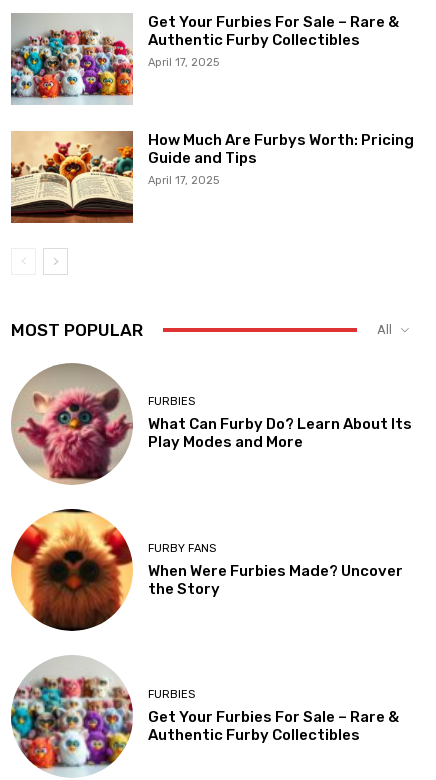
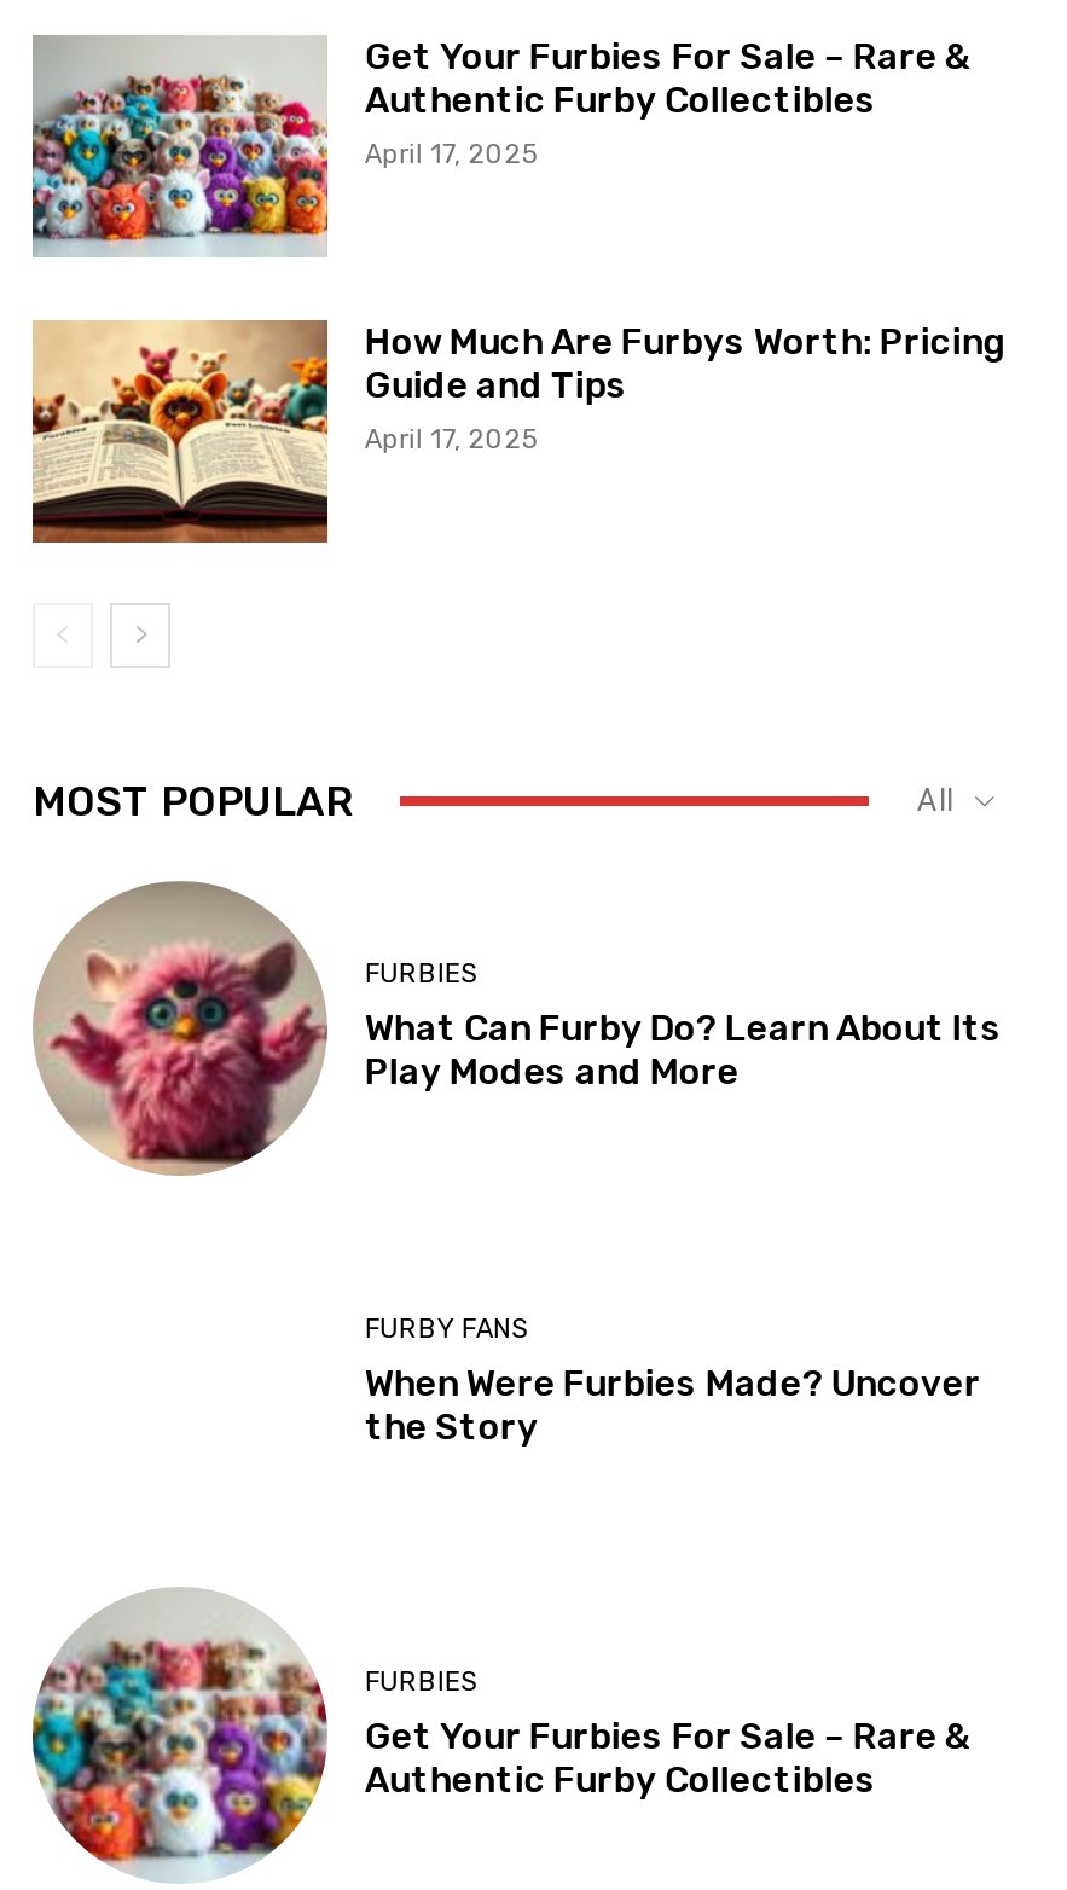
- [image]
